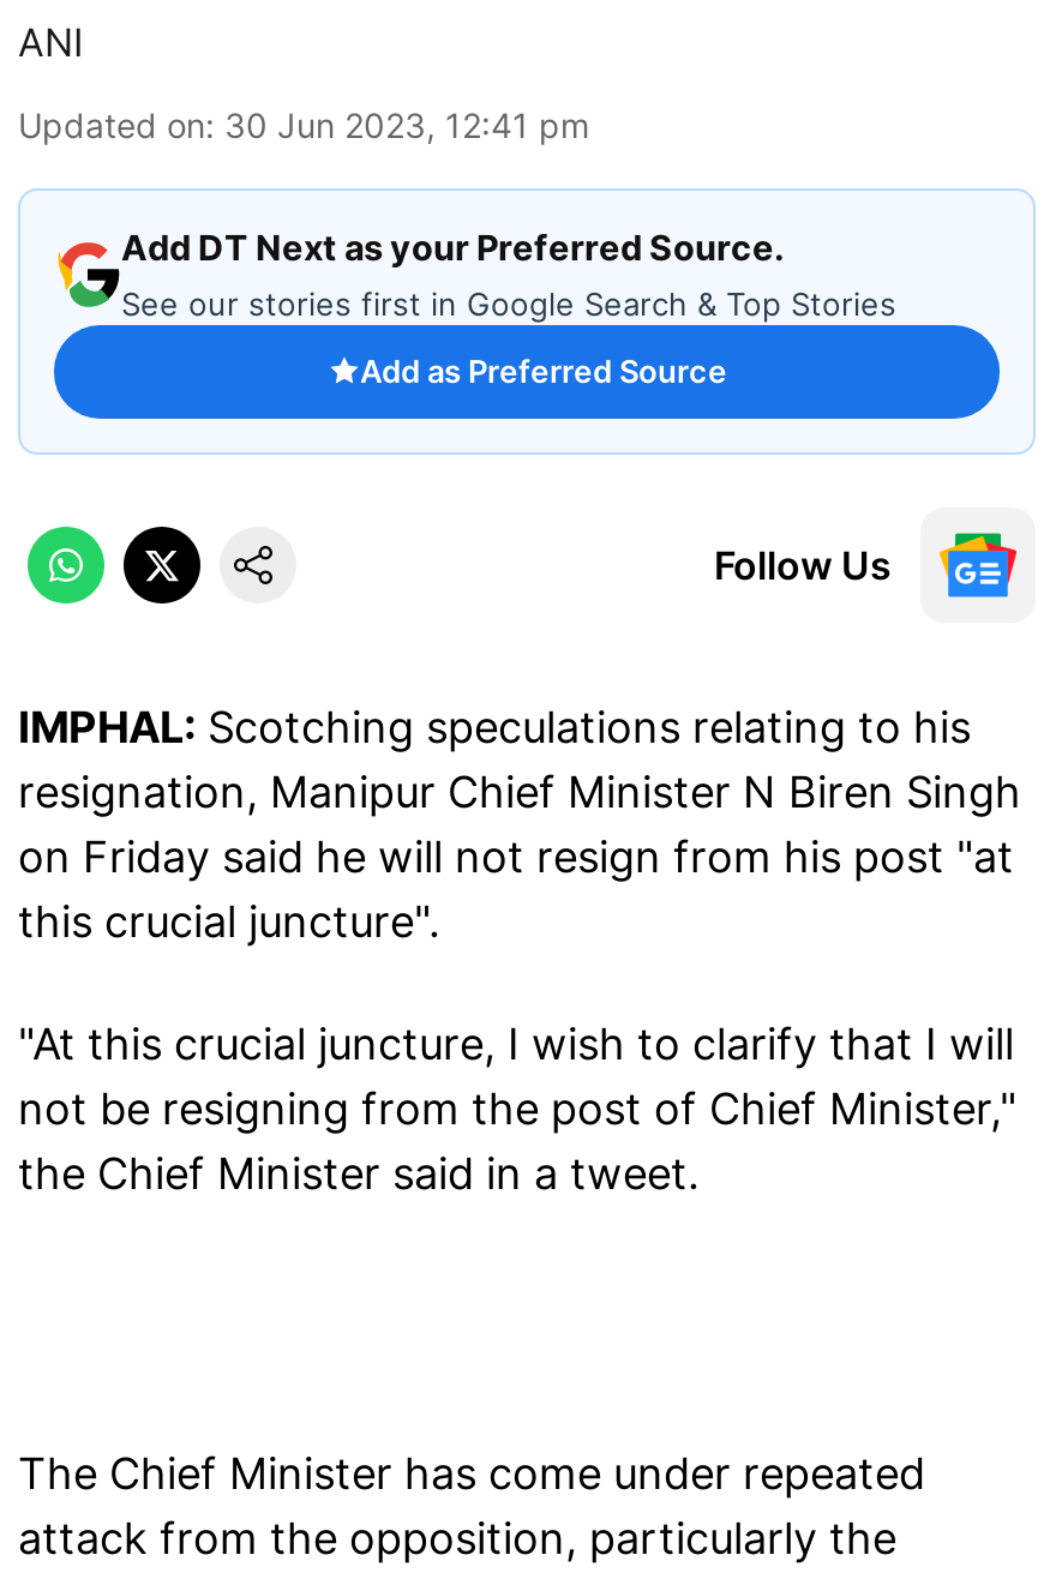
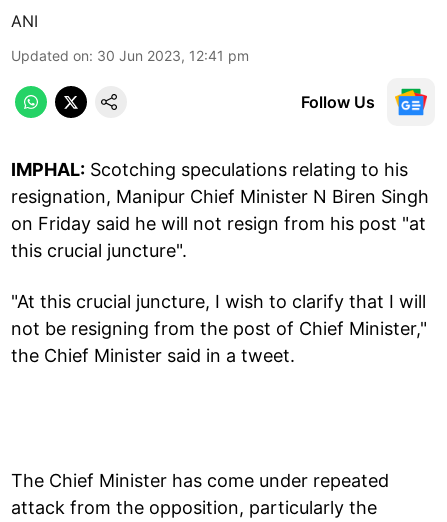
- [image]
- Add DT Next as your Preferred Source.
- See our stories first in Google Search & Top Stories
- Add as Preferred Source
